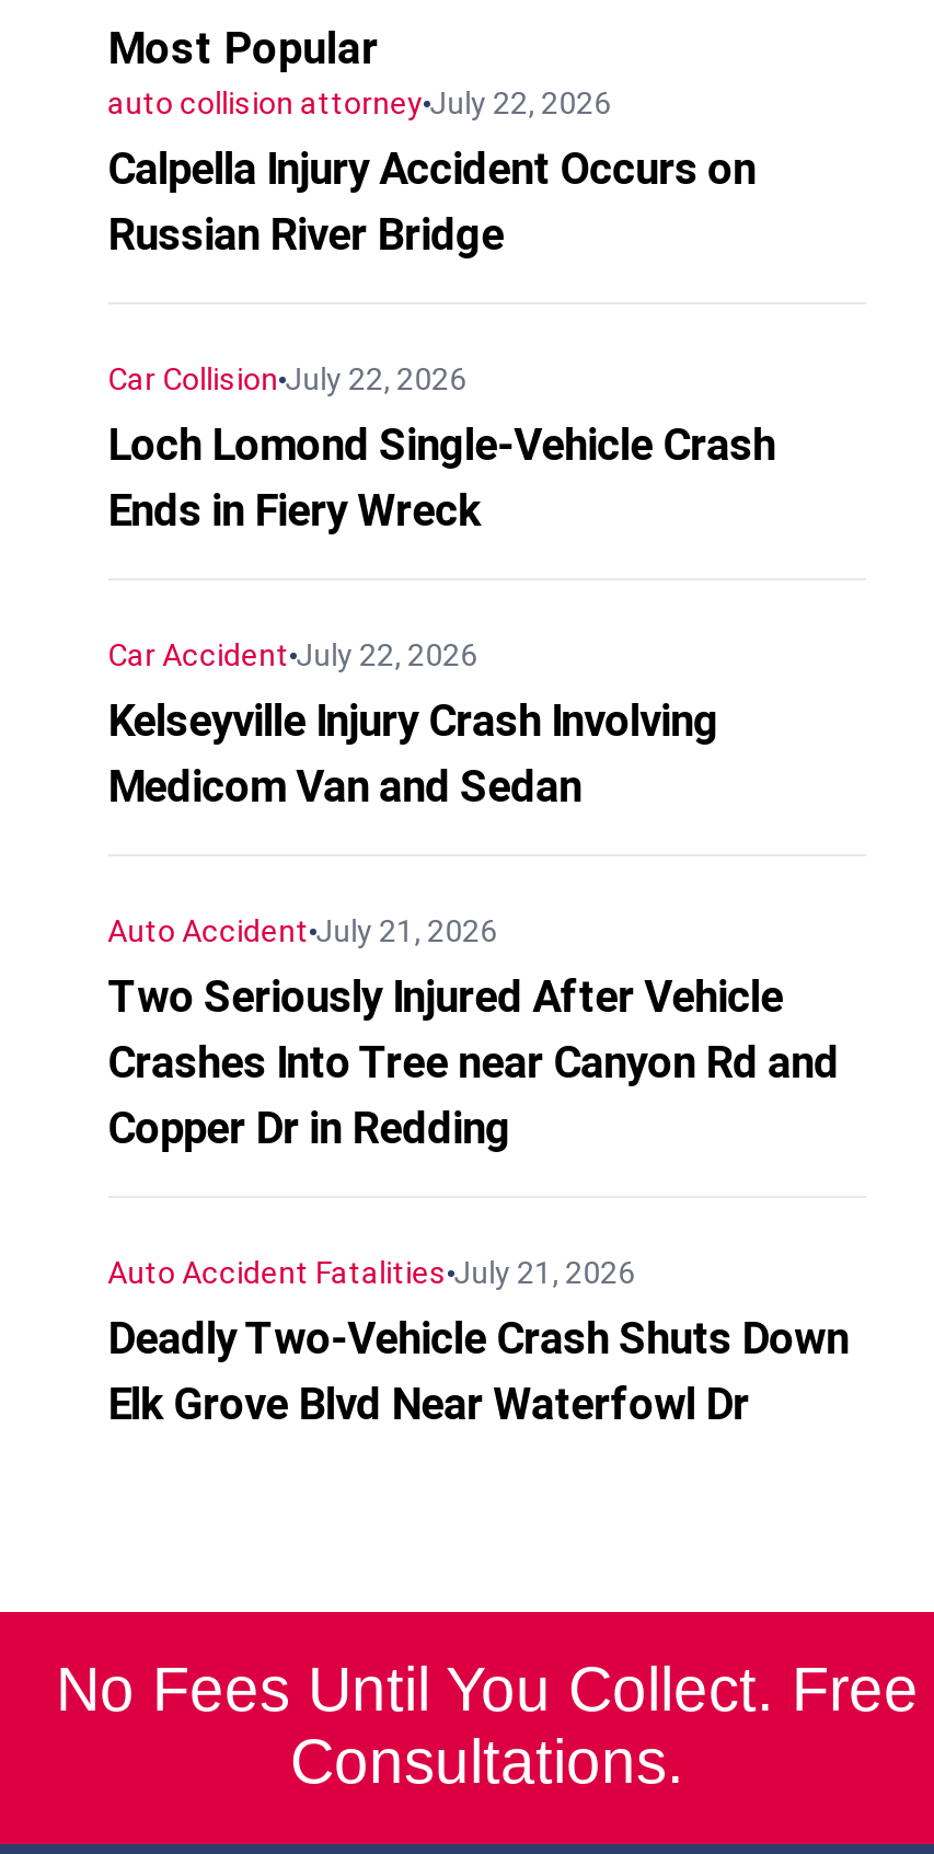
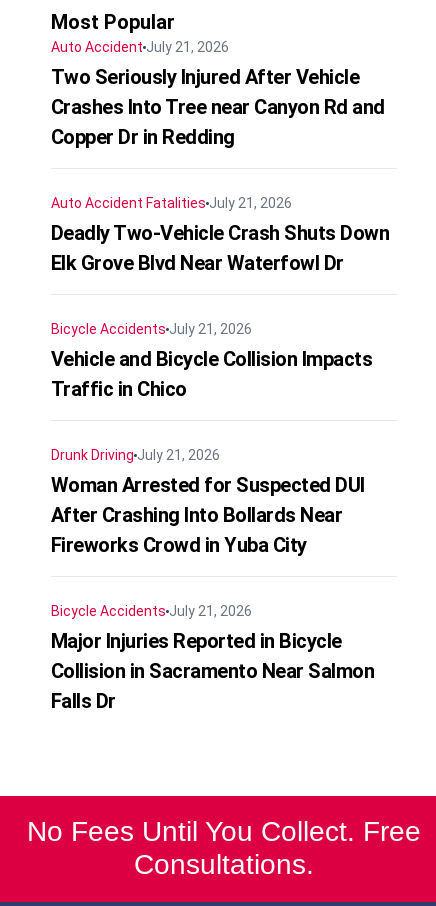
- auto collision attorney July 22, 2026
- Calpella Injury Accident Occurs on
- Russian River Bridge
- Car Collision July 22, 2026
- Loch Lomond Single-Vehicle Crash
- Ends in Fiery Wreck
- Car Accident July 22, 2026
- Kelseyville Injury Crash Involving
- Medicom Van and Sedan

moved up: Auto Accident July 21, 2026 | Two Seriously Injured After Vehicle | Crashes Into Tree near Canyon Rd and | Copper Dr in Redding | Auto Accident Fatalities July 21, 2026 | Deadly Two-Vehicle Crash Shuts Down | Elk Grove Blvd Near Waterfowl Dr

+ Bicycle Accidents July 21, 2026
+ Vehicle and Bicycle Collision Impacts
+ Traffic in Chico
+ Drunk Driving July 21, 2026
+ Woman Arrested for Suspected DUI
+ After Crashing Into Bollards Near
+ Fireworks Crowd in Yuba City
+ Bicycle Accidents July 21, 2026
+ Major Injuries Reported in Bicycle
+ Collision in Sacramento Near Salmon
+ Falls Dr
